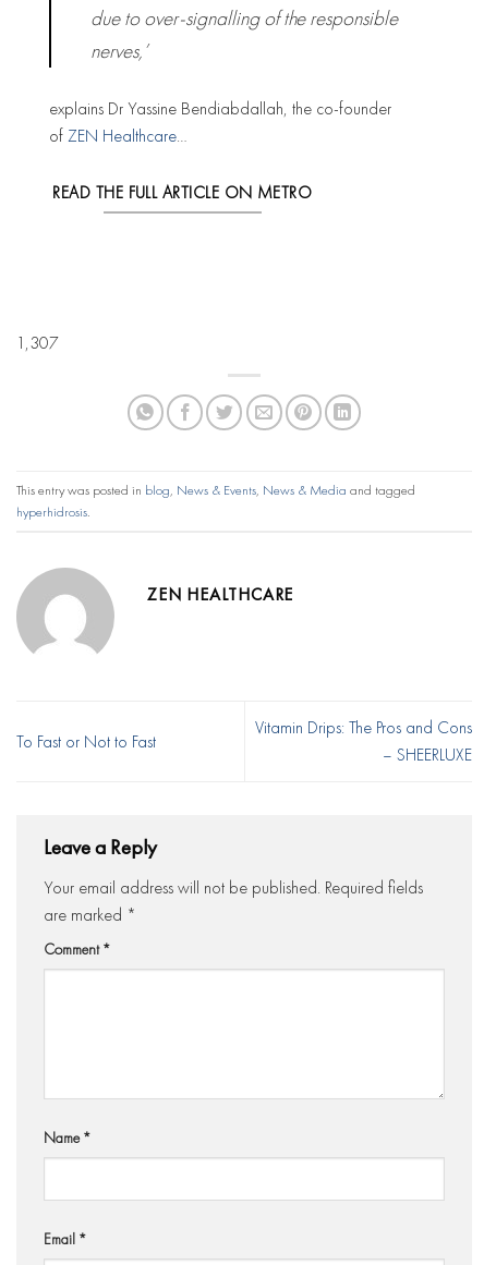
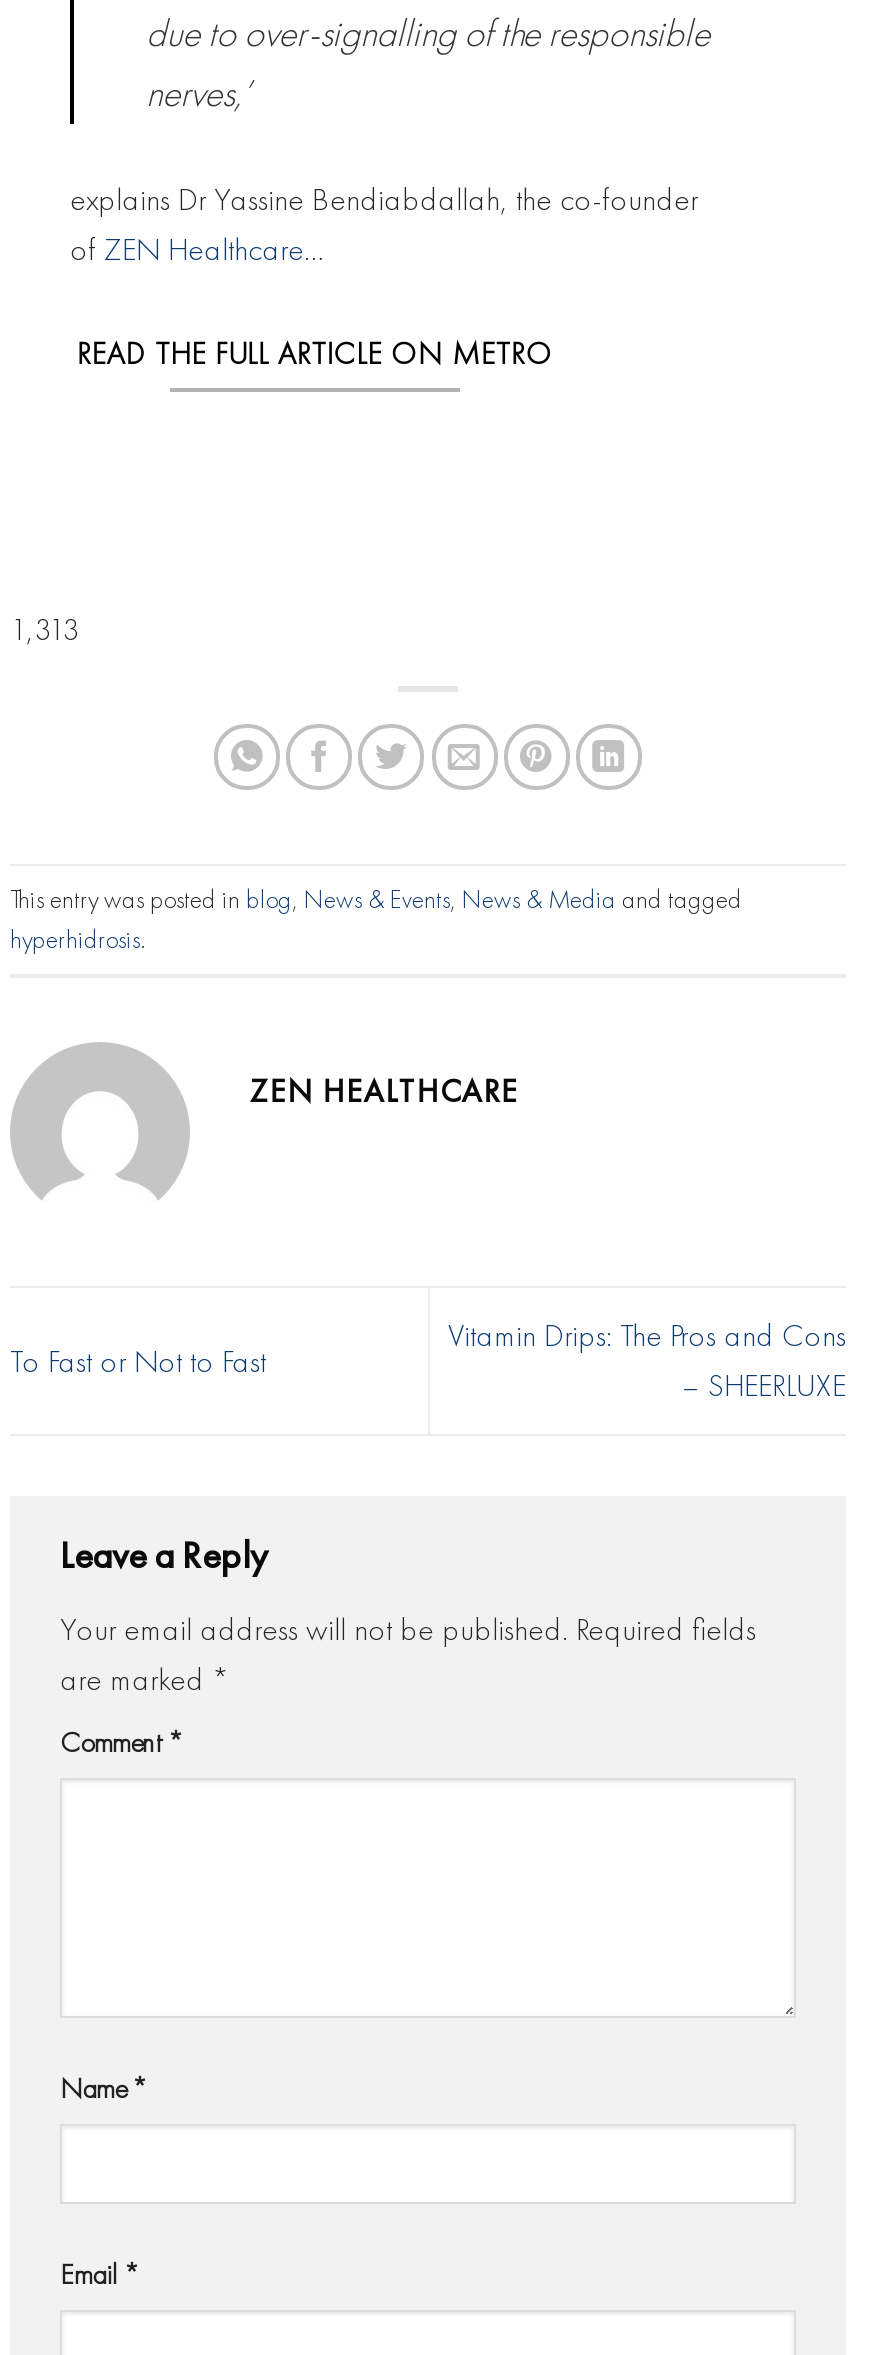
- 1,307
+ 1,313
